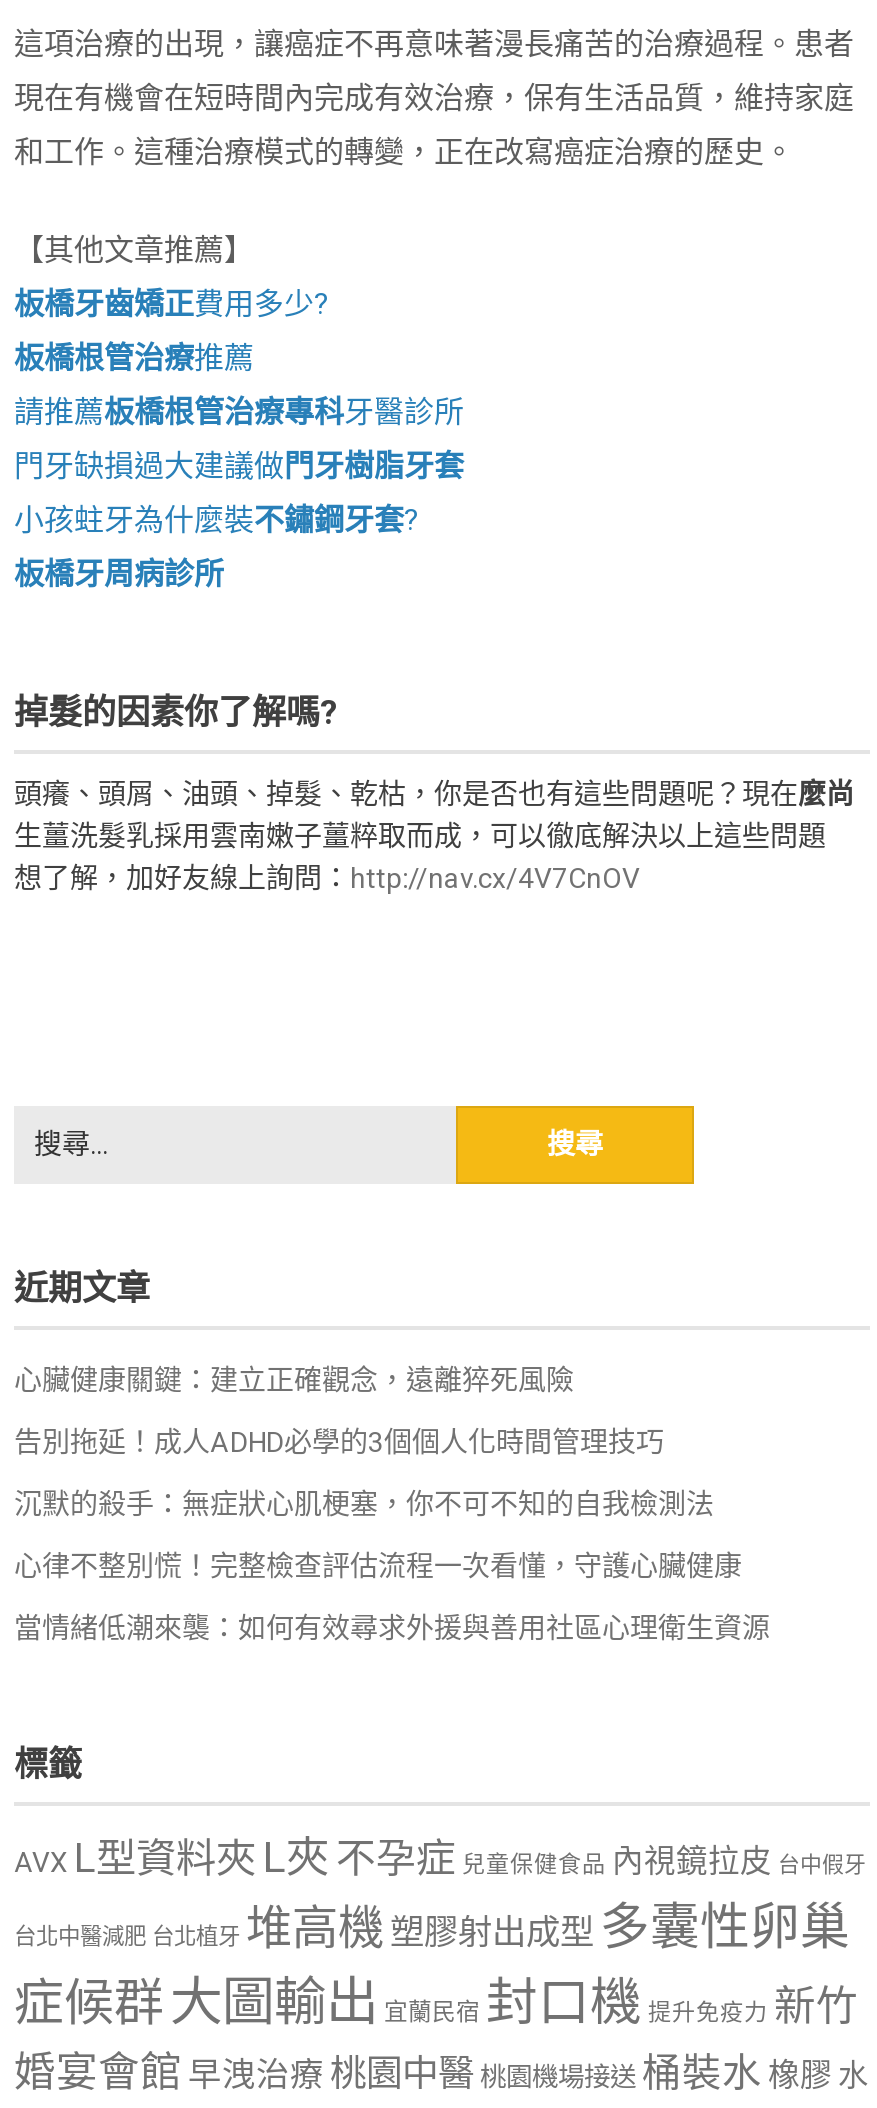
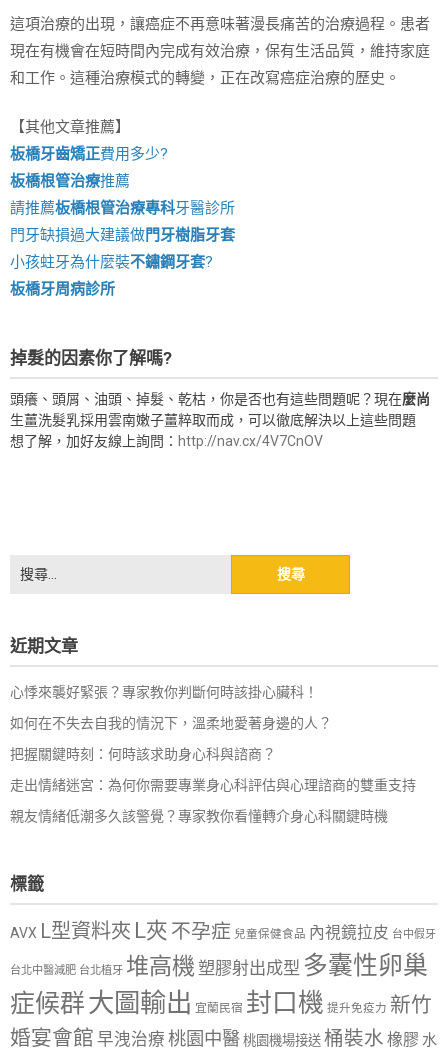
- 心臟健康關鍵：建立正確觀念，遠離猝死風險
+ 心悸來襲好緊張？專家教你判斷何時該掛心臟科！

- 告別拖延！成人ADHD必學的3個個人化時間管理技巧
+ 如何在不失去自我的情況下，溫柔地愛著身邊的人？

- 沉默的殺手：無症狀心肌梗塞，你不可不知的自我檢測法
+ 把握關鍵時刻：何時該求助身心科與諮商？

- 心律不整別慌！完整檢查評估流程一次看懂，守護心臟健康
+ 走出情緒迷宮：為何你需要專業身心科評估與心理諮商的雙重支持

- 當情緒低潮來襲：如何有效尋求外援與善用社區心理衛生資源
+ 親友情緒低潮多久該警覺？專家教你看懂轉介身心科關鍵時機
